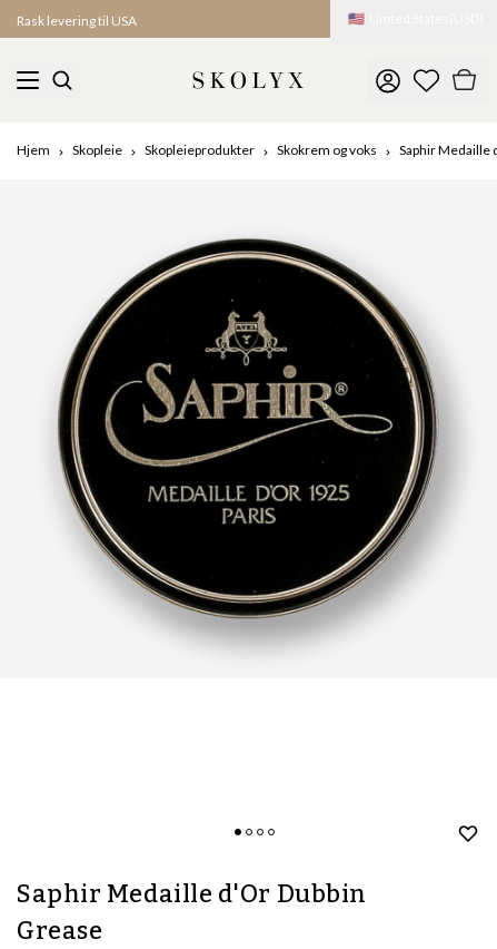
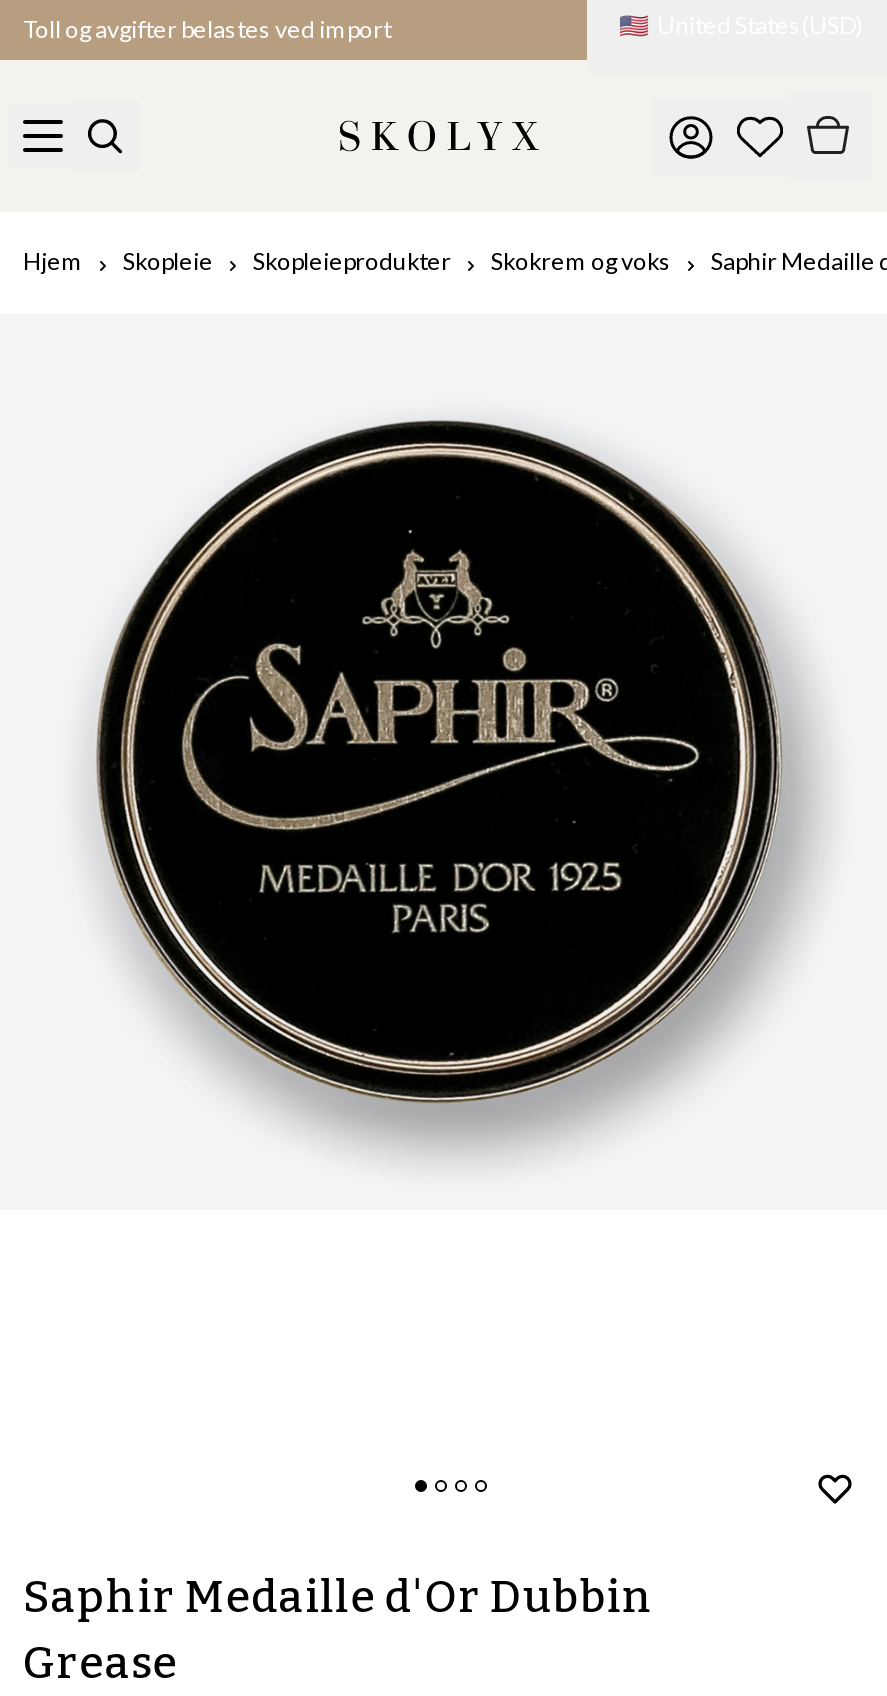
- Rask levering til USA
+ Toll og avgifter belastes ved import
